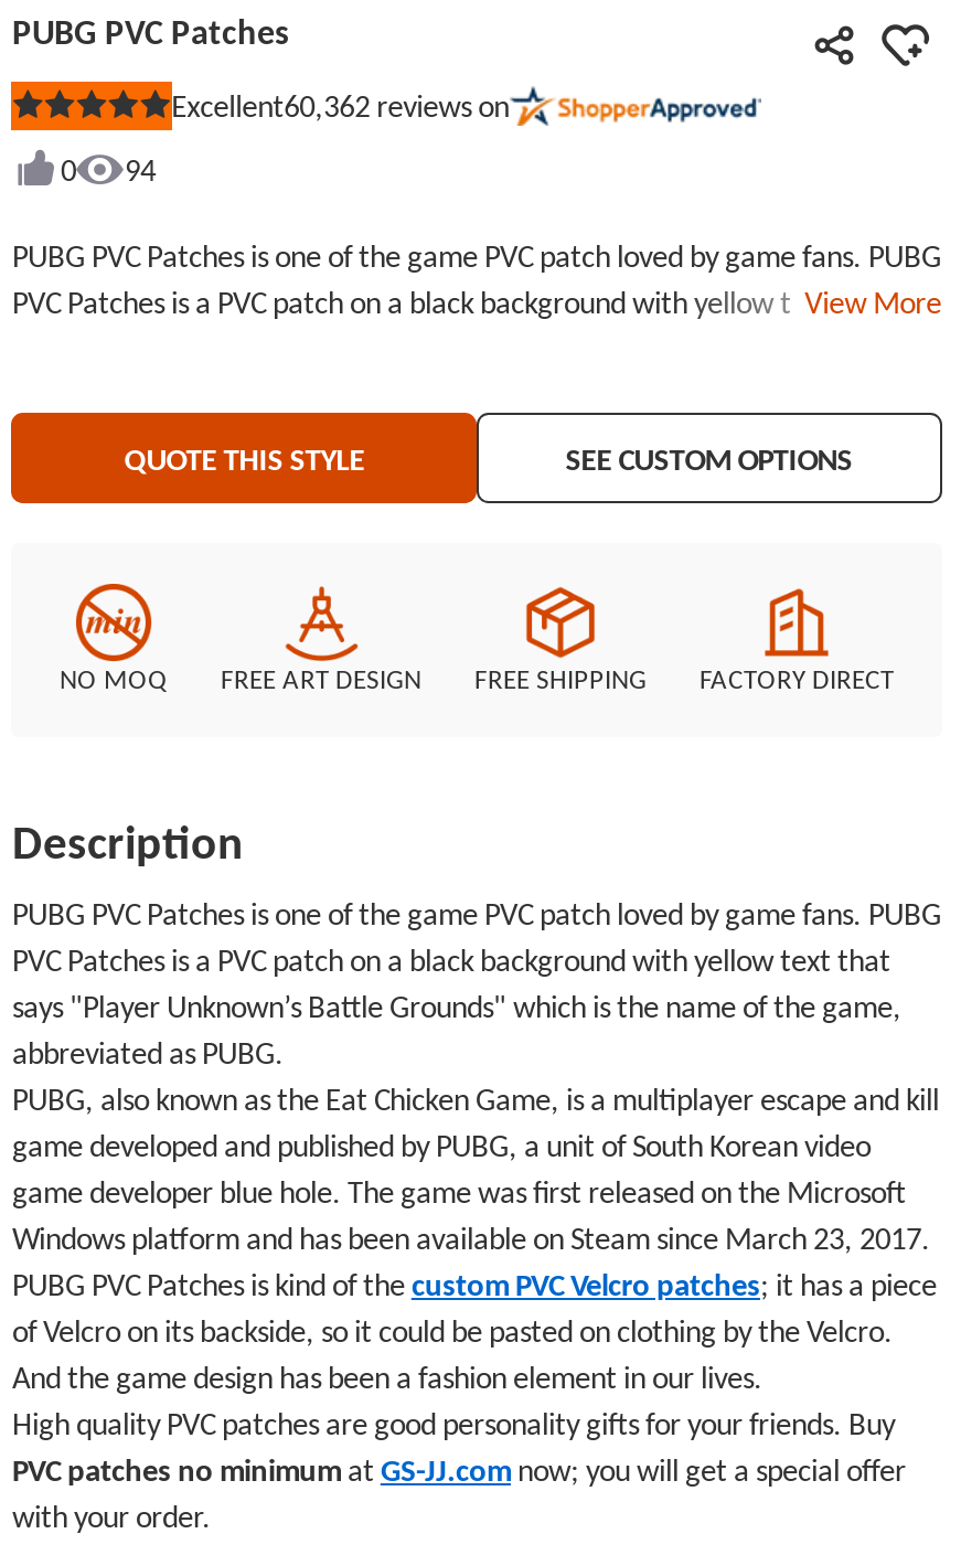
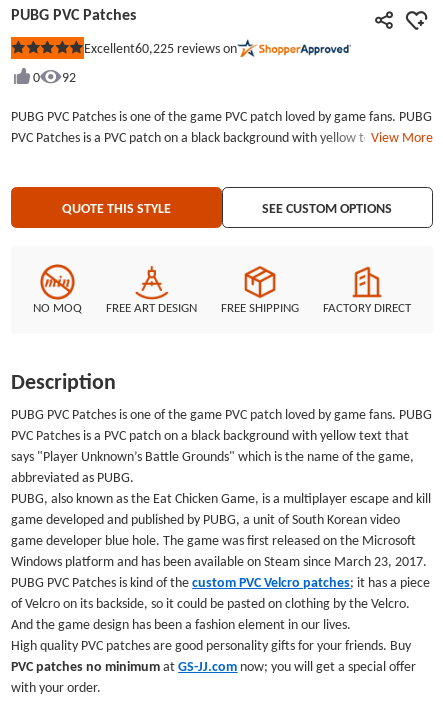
- Excellent60,362 reviews on
+ Excellent60,225 reviews on

- 94
+ 92
